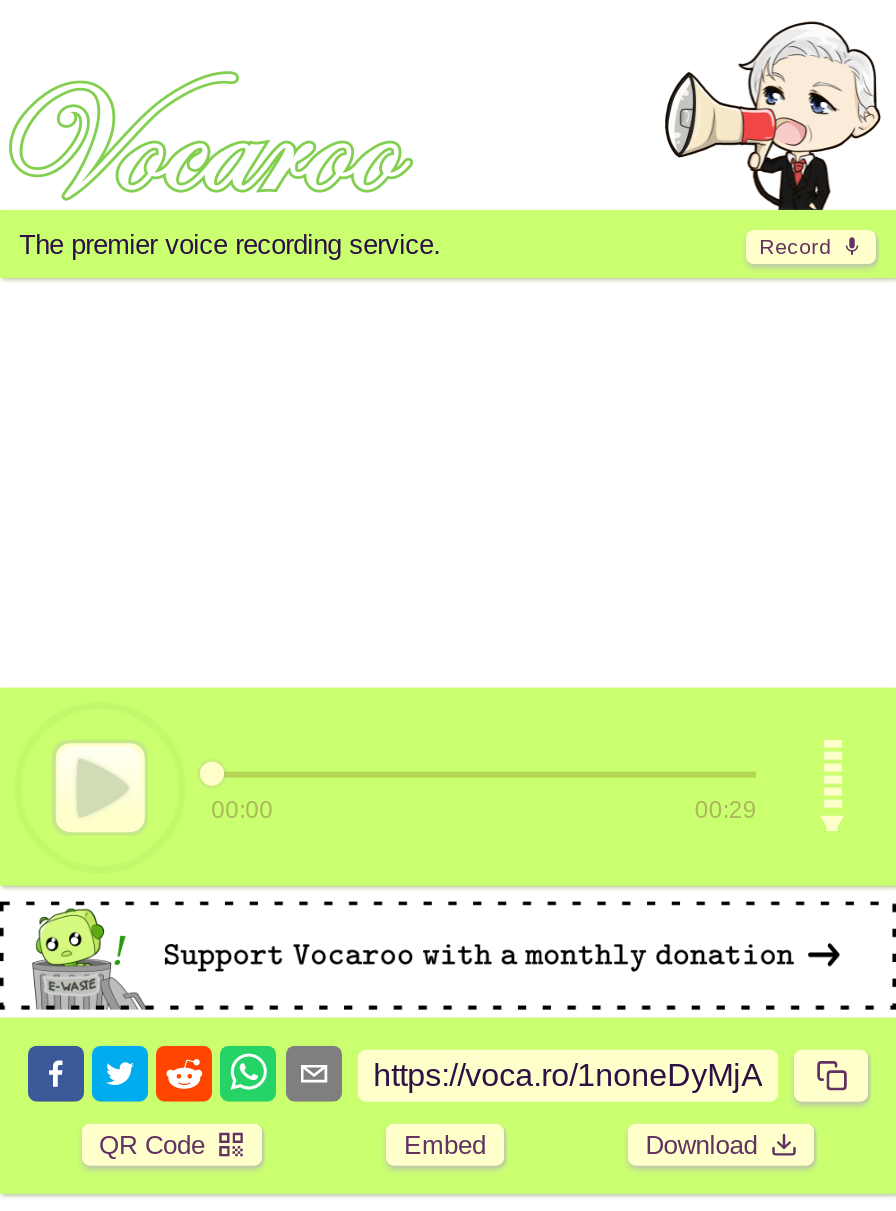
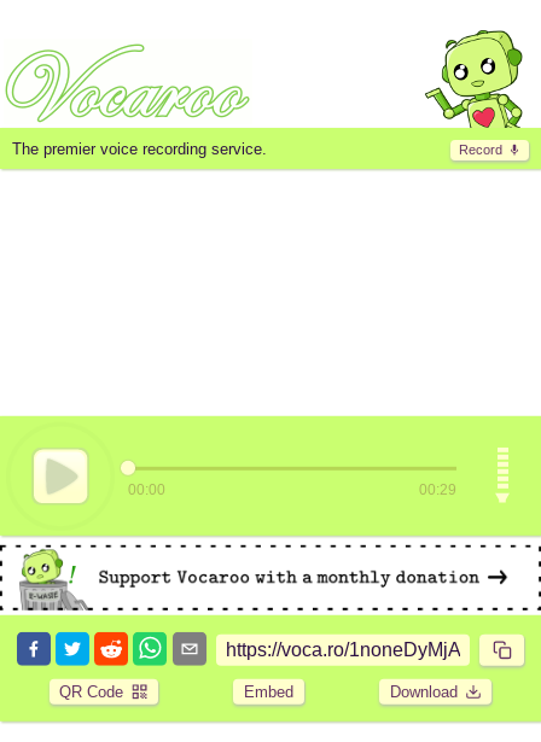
- [image]
+ [image]
